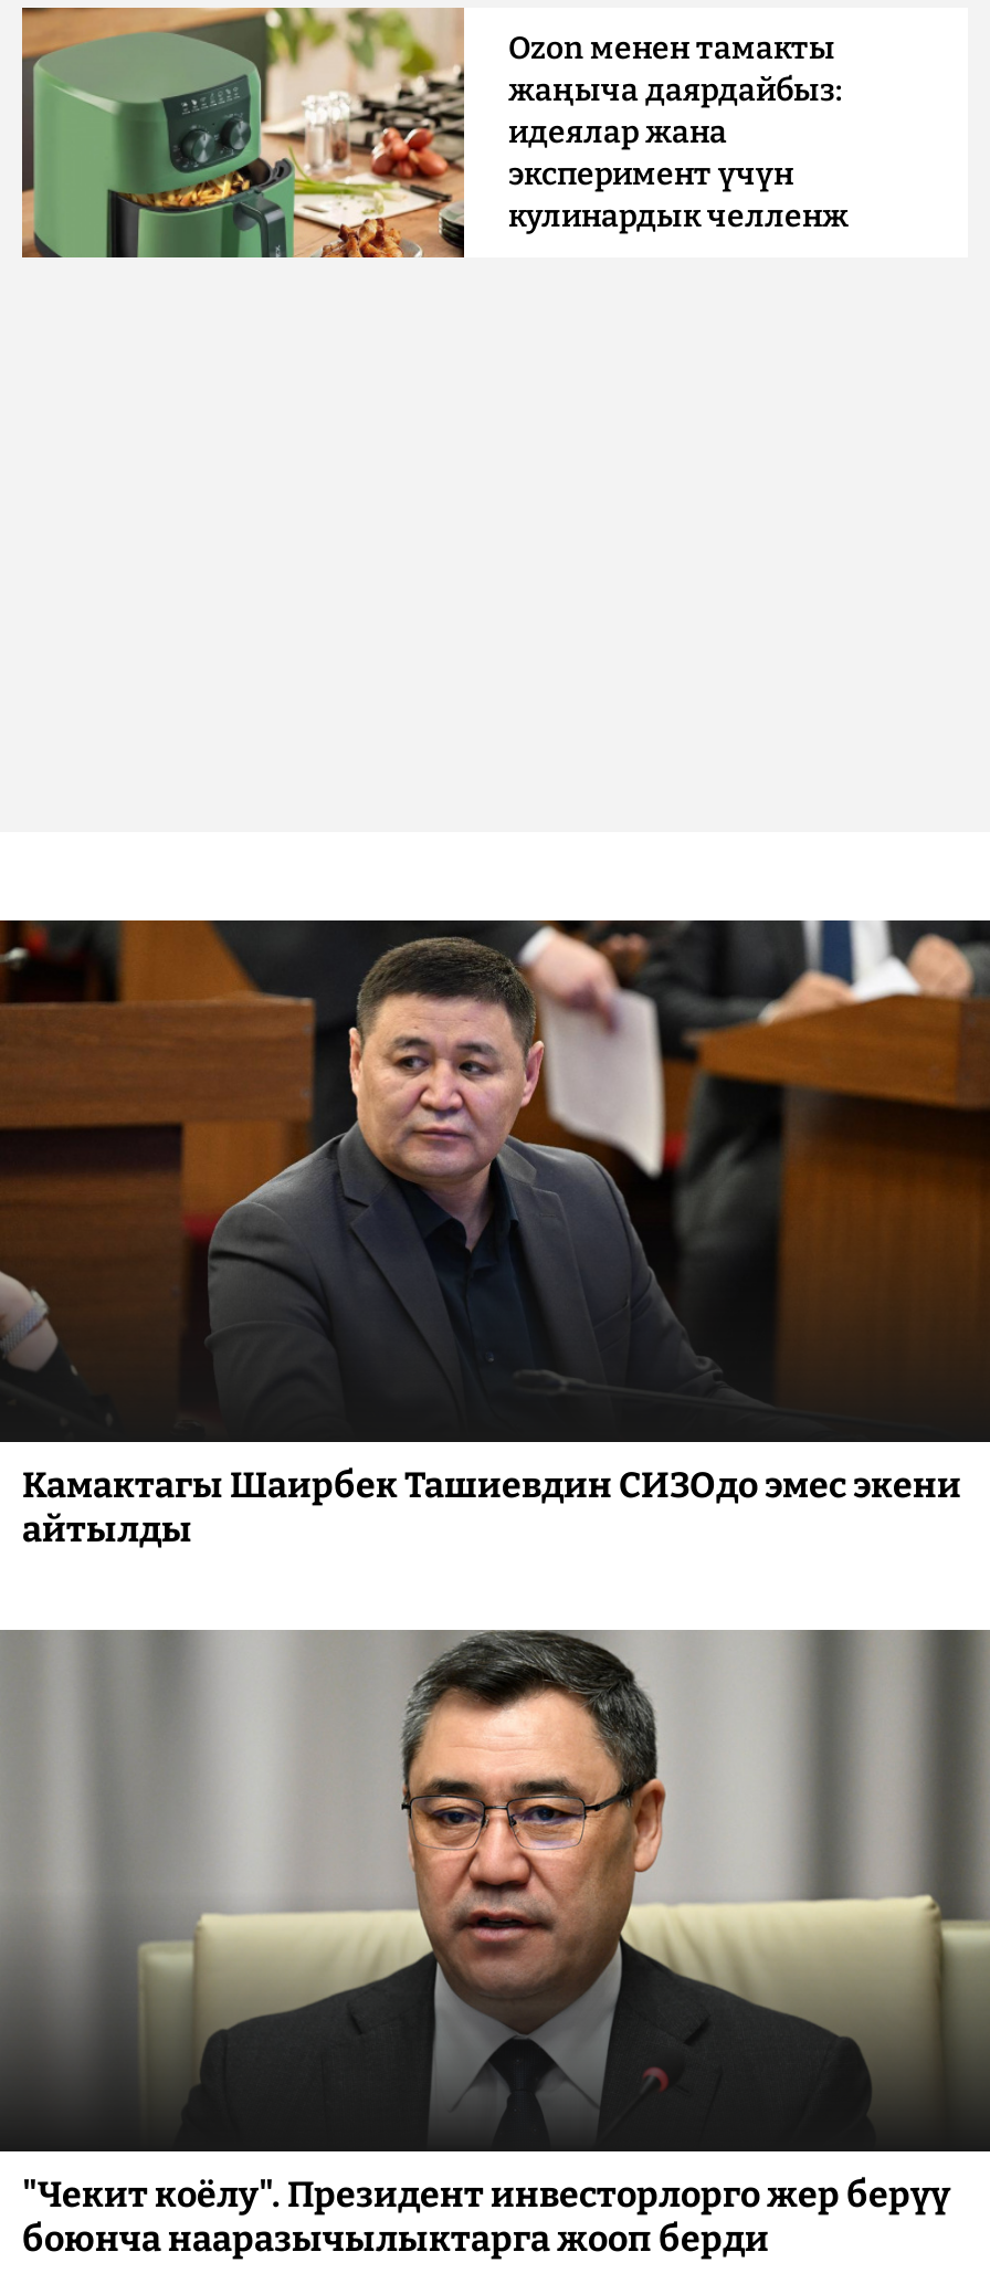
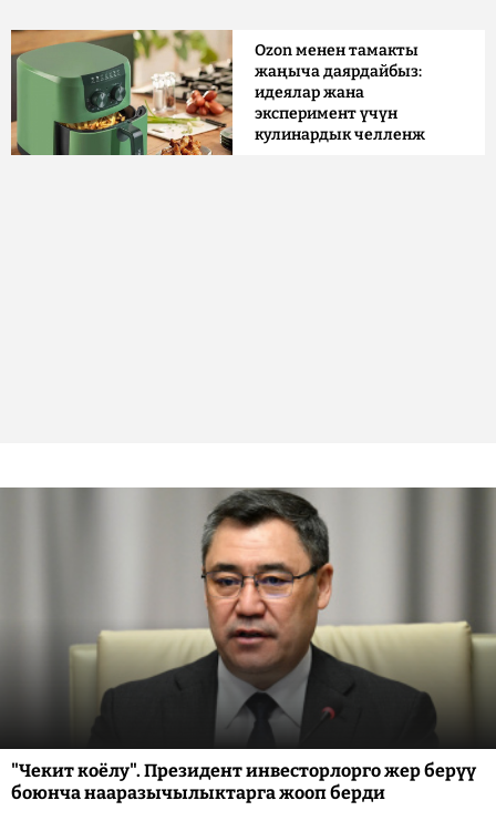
- [image]
- Камактагы Шаирбек Ташиевдин СИЗОдо эмес экени
- айтылды
